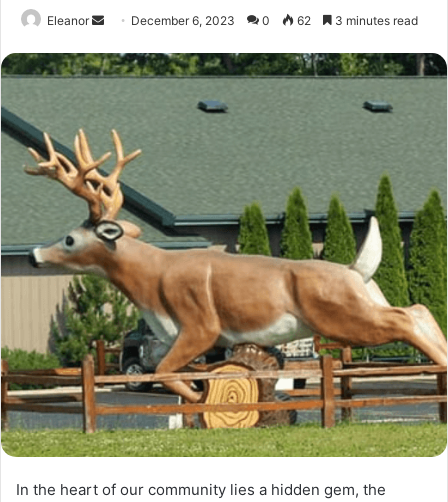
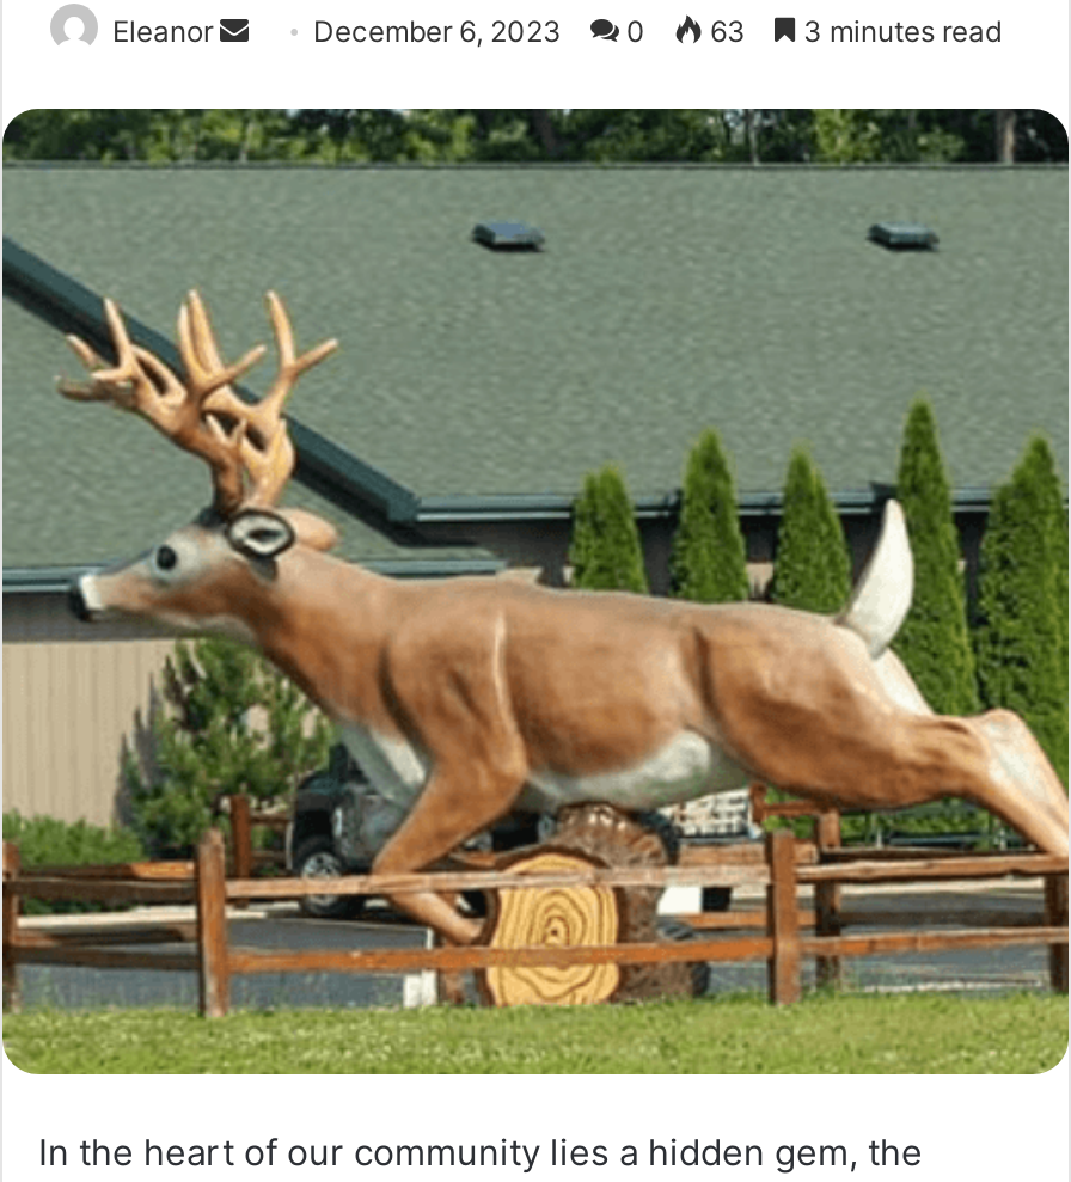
- 62
+ 63
